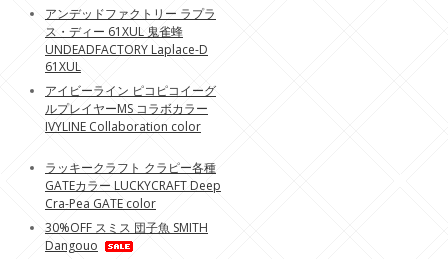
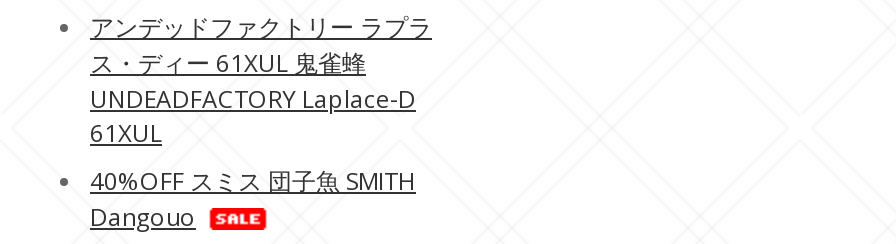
- アイビーライン ピコピコイーグ
- ルプレイヤーMS コラボカラー
- IVYLINE Collaboration color
- ラッキークラフト クラピー各種
- GATEカラー LUCKYCRAFT Deep
- Cra-Pea GATE color
- 30%OFF スミス 団子魚 SMITH
+ 40%OFF スミス 団子魚 SMITH
